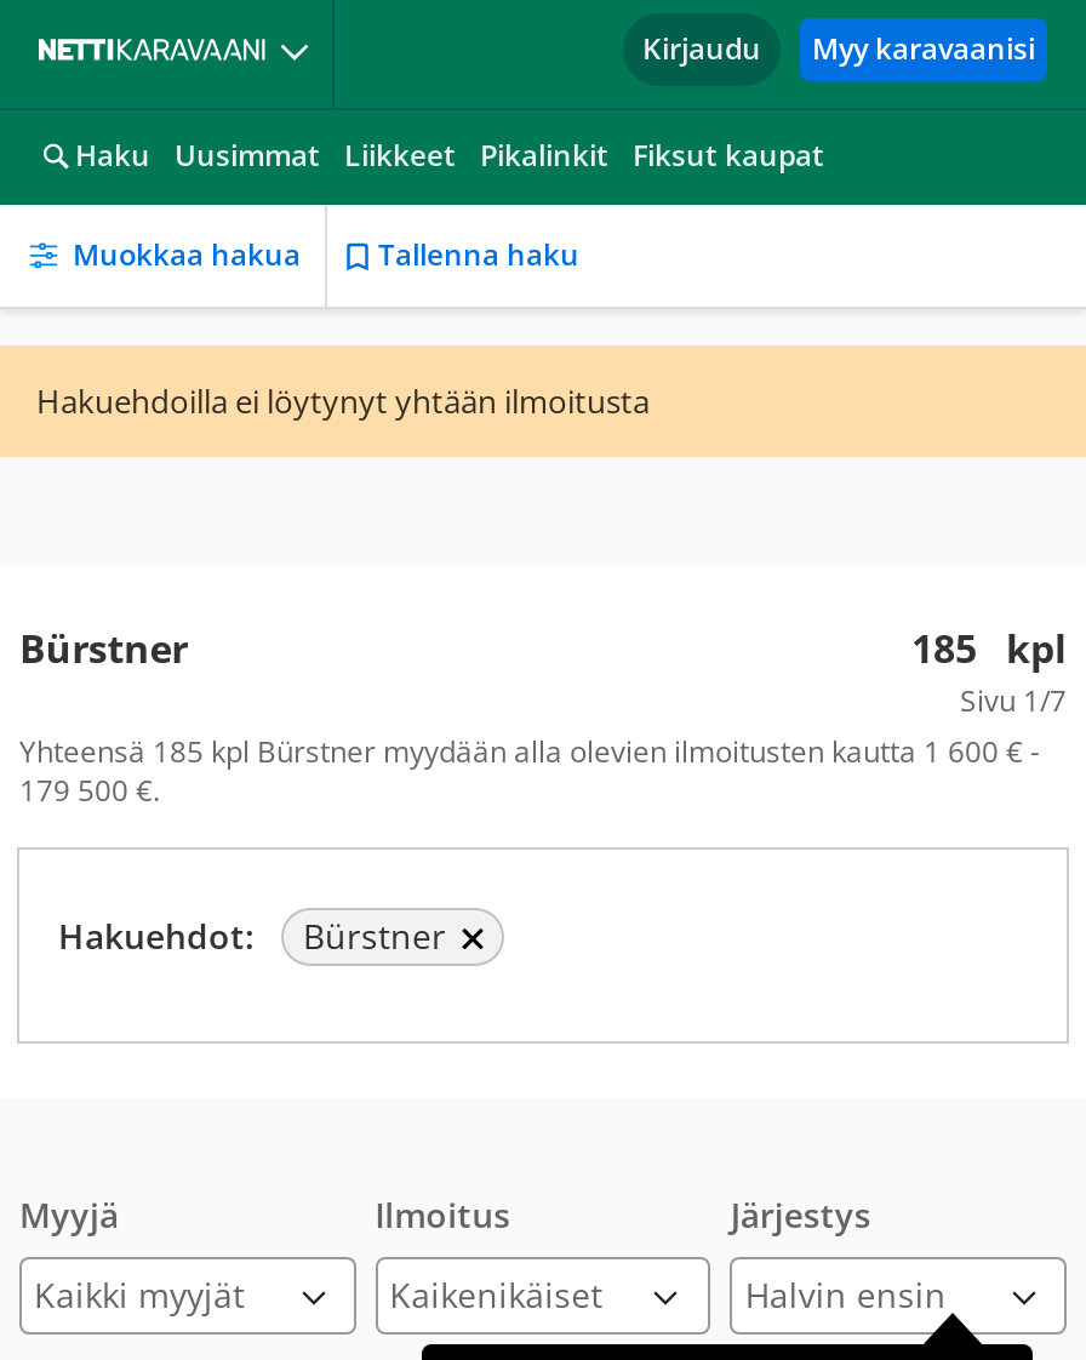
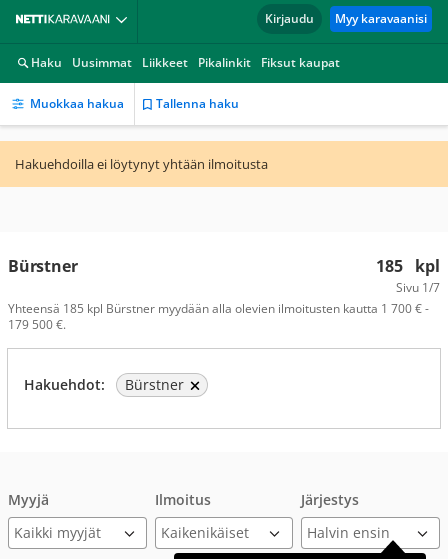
- Yhteensä 185 kpl Bürstner myydään alla olevien ilmoitusten kautta 1 600 € -
+ Yhteensä 185 kpl Bürstner myydään alla olevien ilmoitusten kautta 1 700 € -
